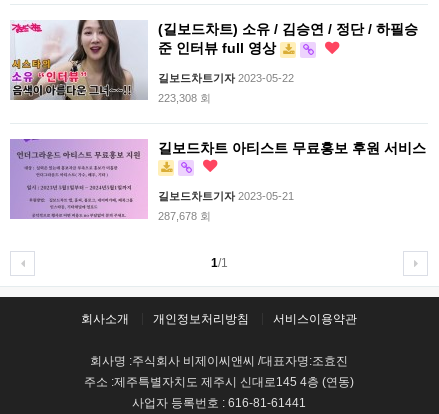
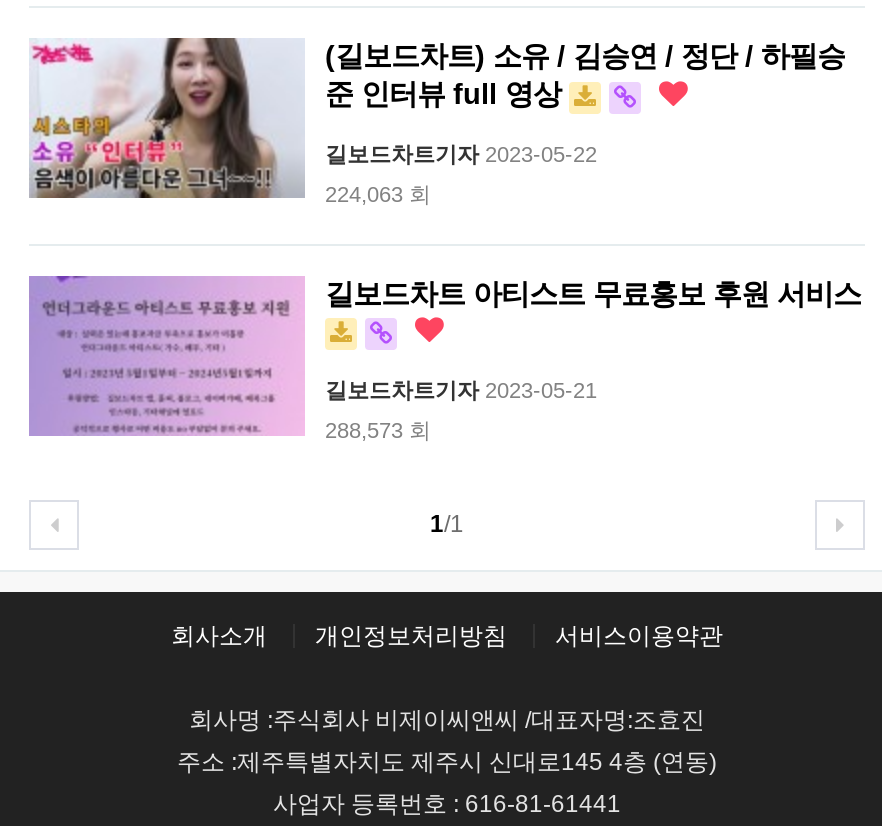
- 223,308 회
+ 224,063 회

- 287,678 회
+ 288,573 회
